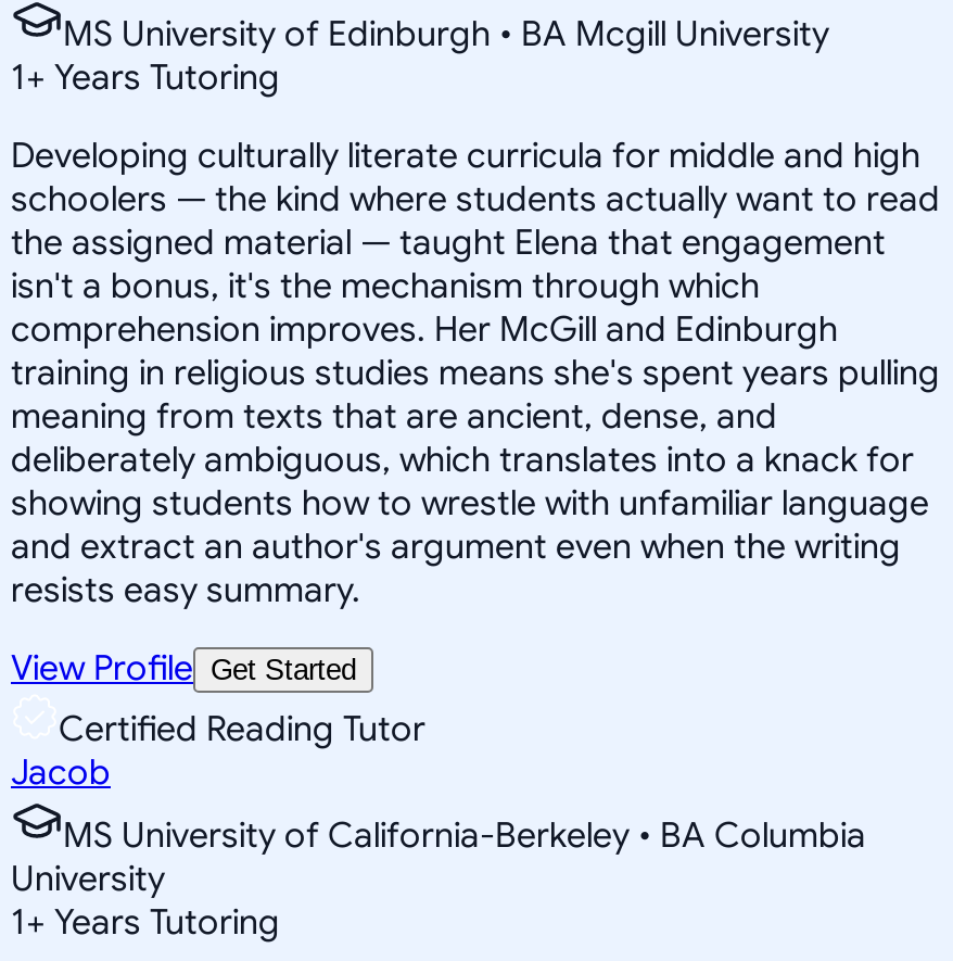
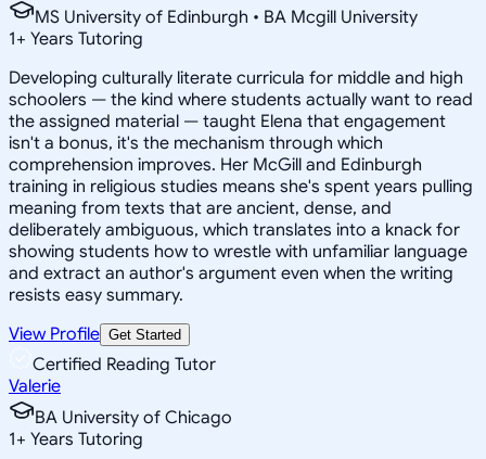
- Jacob
- MS University of California-Berkeley • BA Columbia
- University
+ Valerie
+ BA University of Chicago
